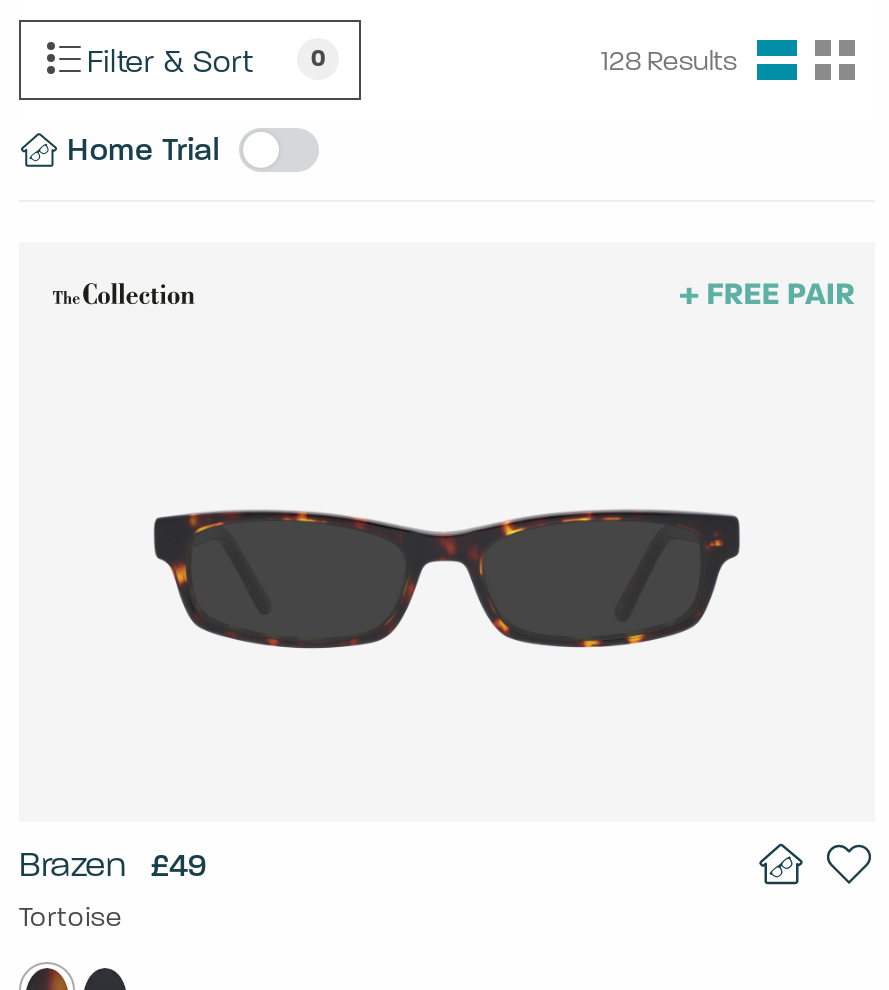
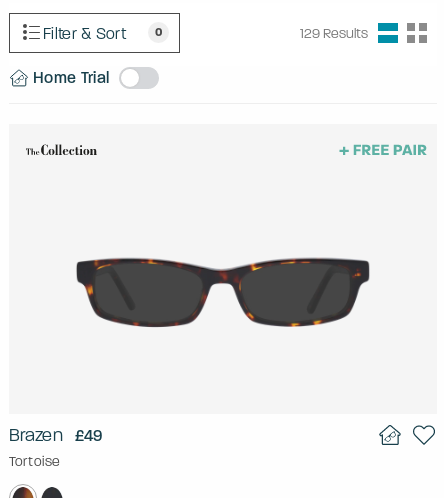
- 128 Results
+ 129 Results
